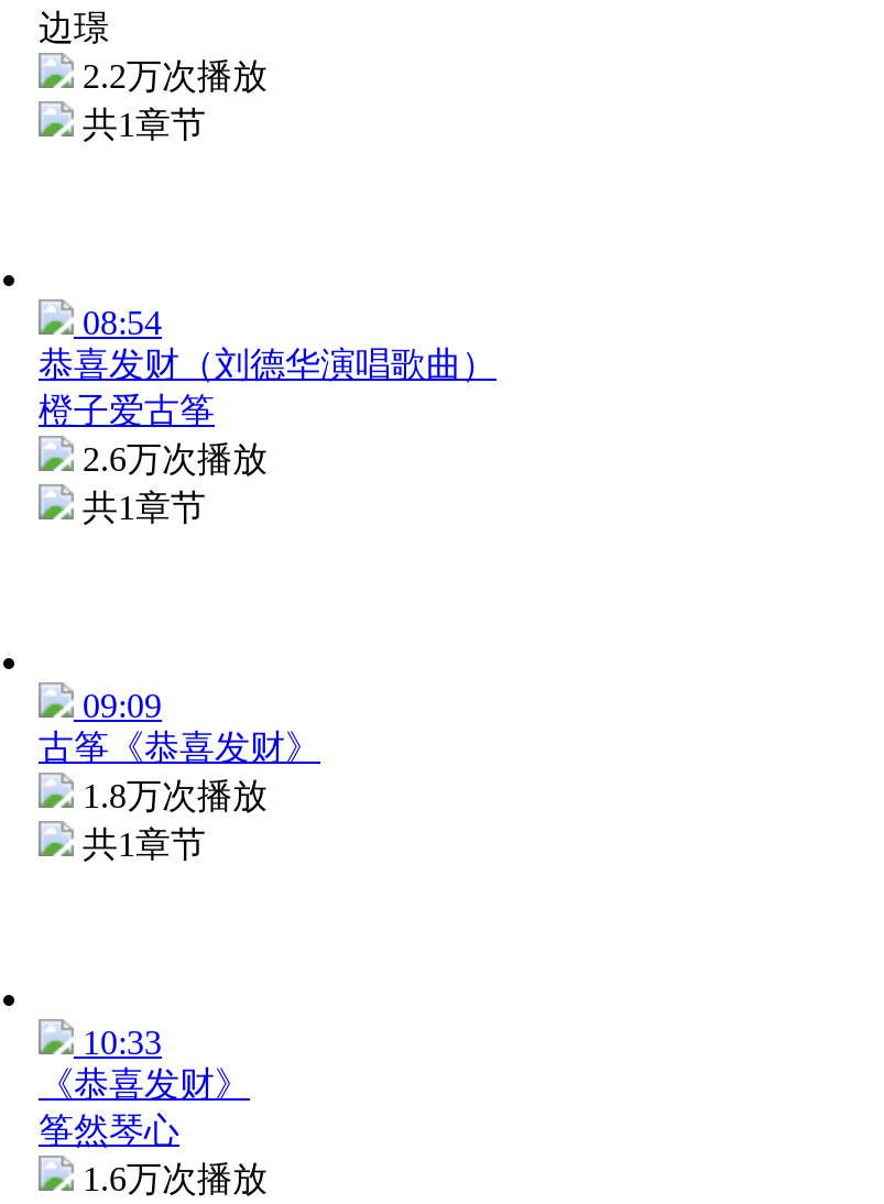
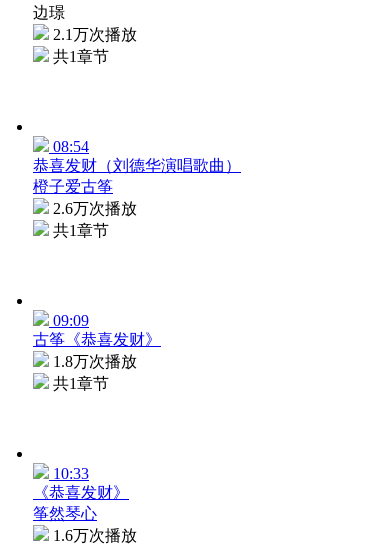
- 2.2万次播放
+ 2.1万次播放
